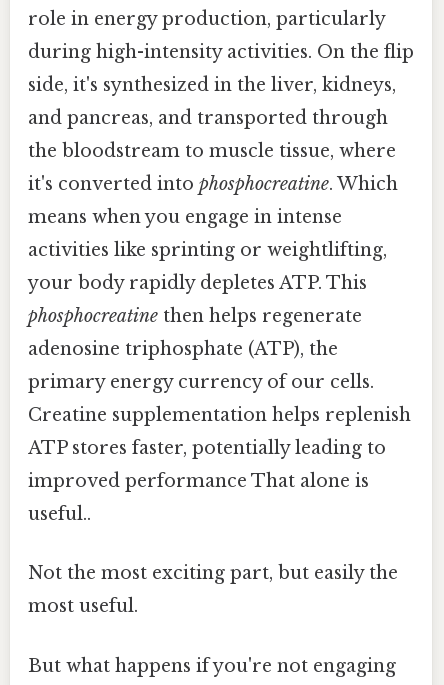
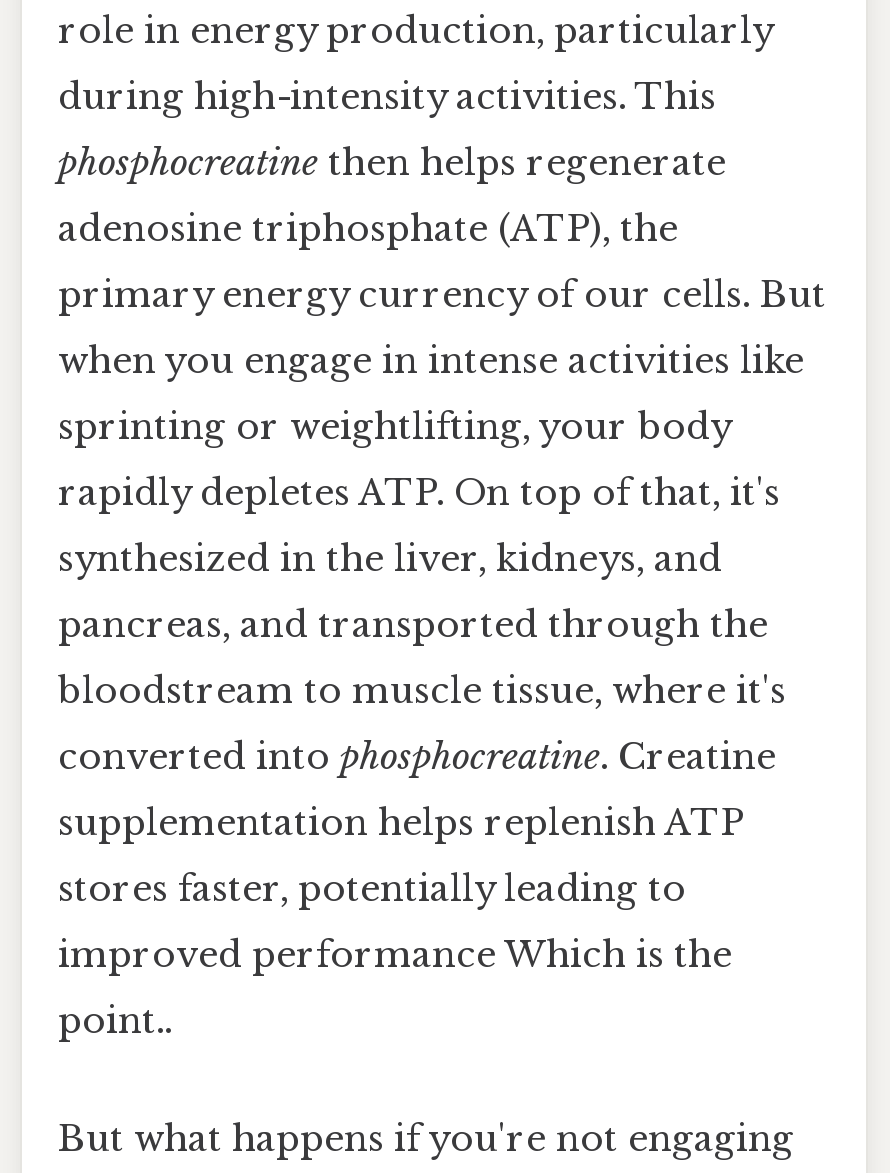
- during high-intensity activities. On the flip
- side, it's synthesized in the liver, kidneys,
- and pancreas, and transported through
- the bloodstream to muscle tissue, where
- it's converted into phosphocreatine. Which
- means when you engage in intense
- activities like sprinting or weightlifting,
- your body rapidly depletes ATP. This
+ during high-intensity activities. This

moved up: phosphocreatine then helps regenerate | adenosine triphosphate (ATP), the

- primary energy currency of our cells.
- Creatine supplementation helps replenish
- ATP stores faster, potentially leading to
- improved performance That alone is
- useful..
- Not the most exciting part, but easily the
- most useful.
+ primary energy currency of our cells. But
+ when you engage in intense activities like
+ sprinting or weightlifting, your body
+ rapidly depletes ATP. On top of that, it's
+ synthesized in the liver, kidneys, and
+ pancreas, and transported through the
+ bloodstream to muscle tissue, where it's
+ converted into phosphocreatine. Creatine
+ supplementation helps replenish ATP
+ stores faster, potentially leading to
+ improved performance Which is the
+ point..
